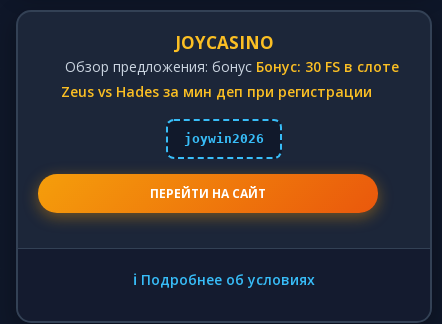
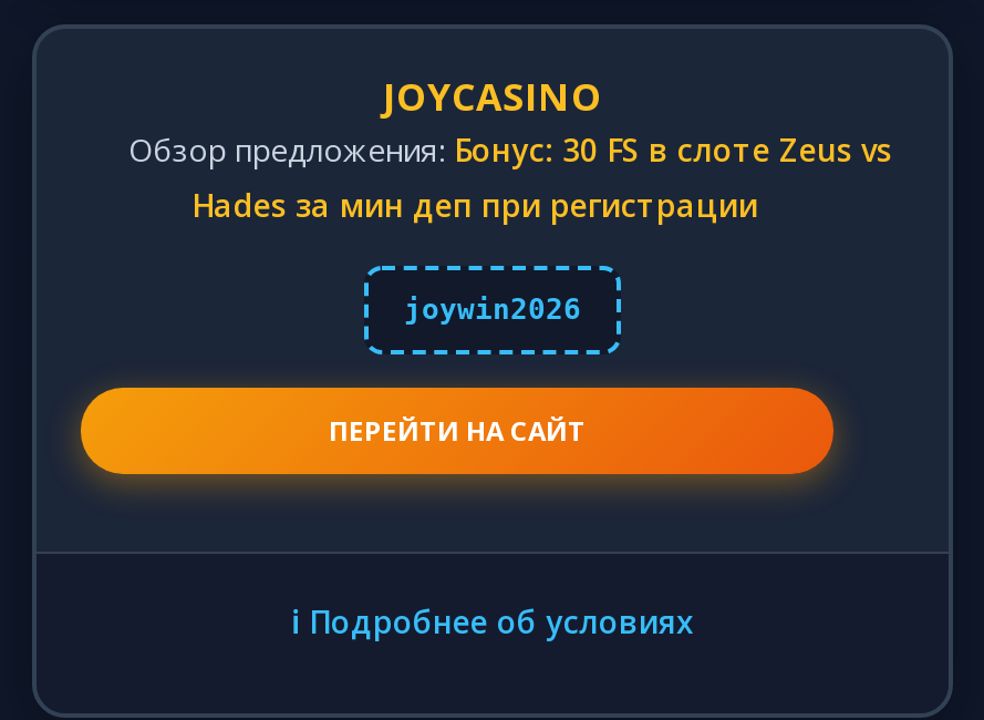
- Обзор предложения: бонус Бонус: 30 FS в слоте
- Zeus vs Hades за мин деп при регистрации
+ Обзор предложения: Бонус: 30 FS в слоте Zeus vs
+ Hades за мин деп при регистрации
